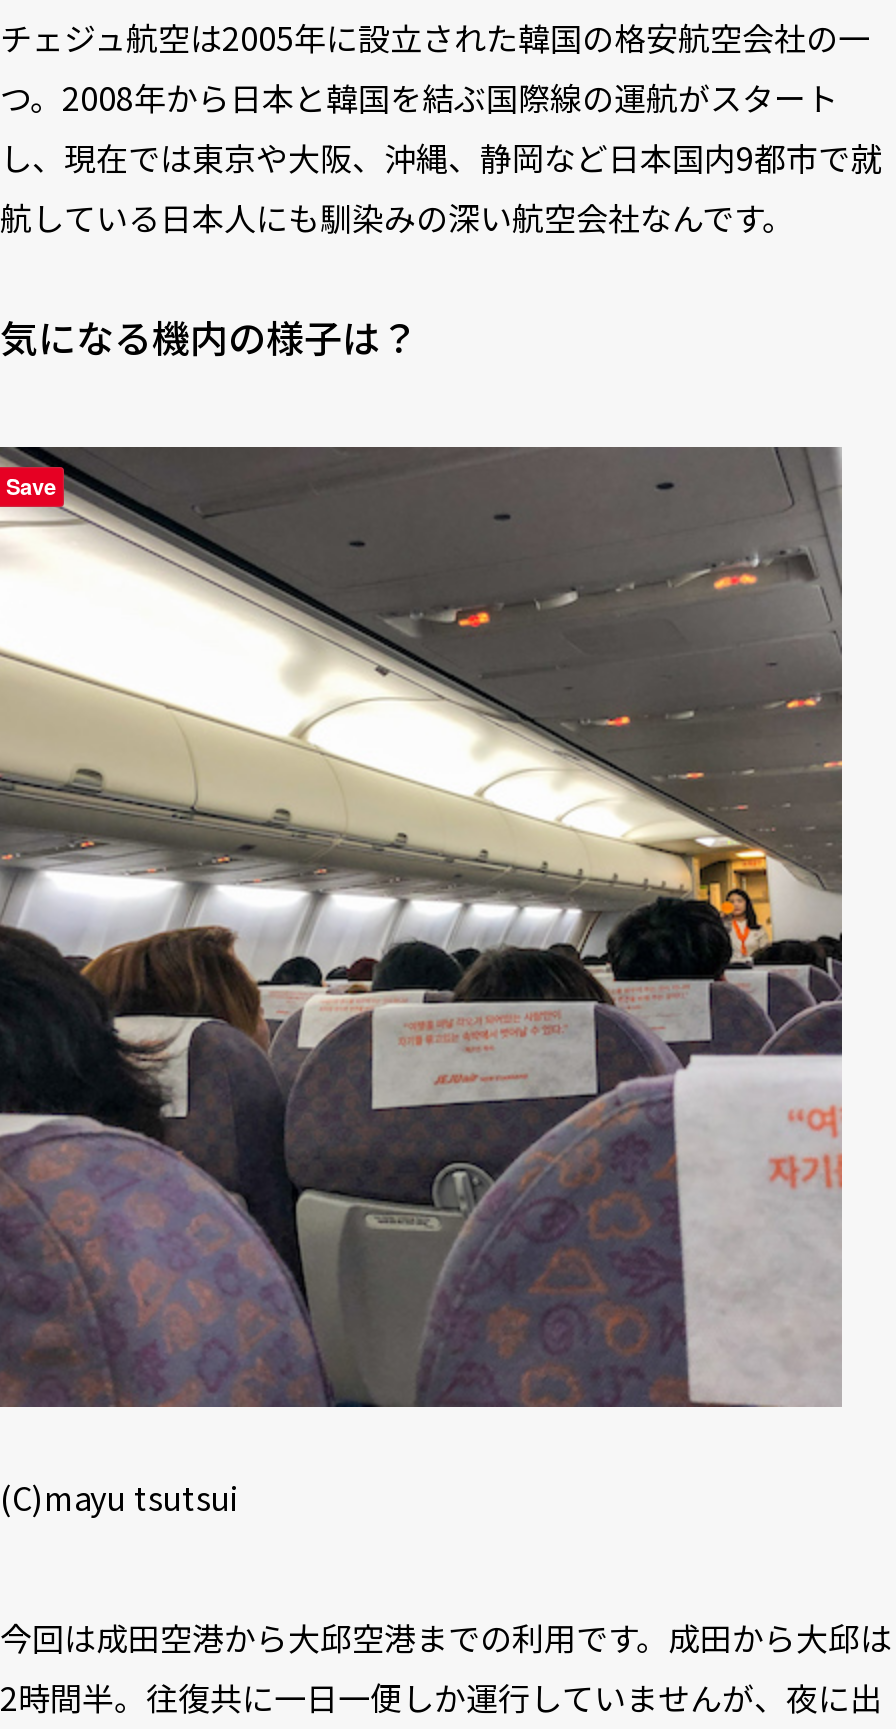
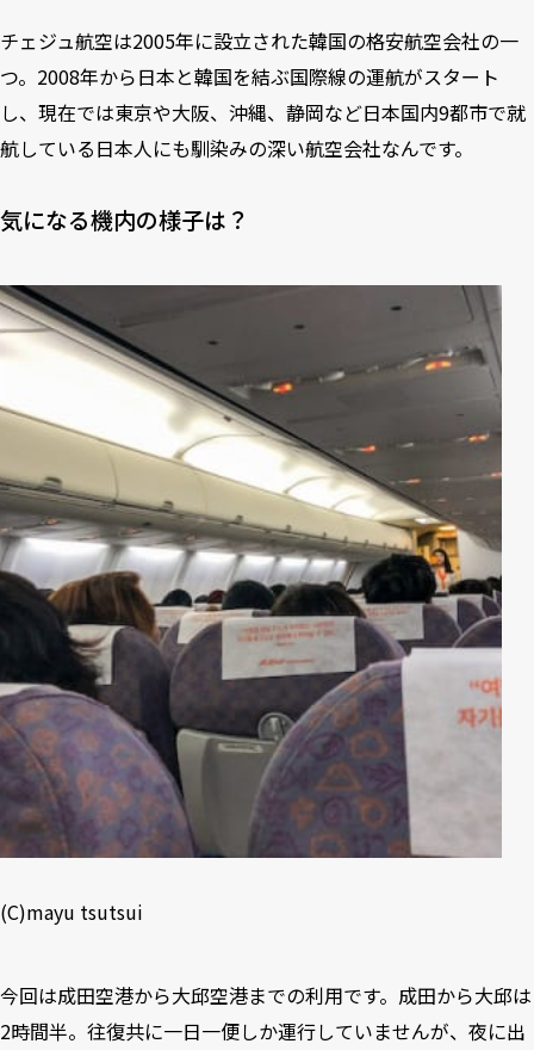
- Save
